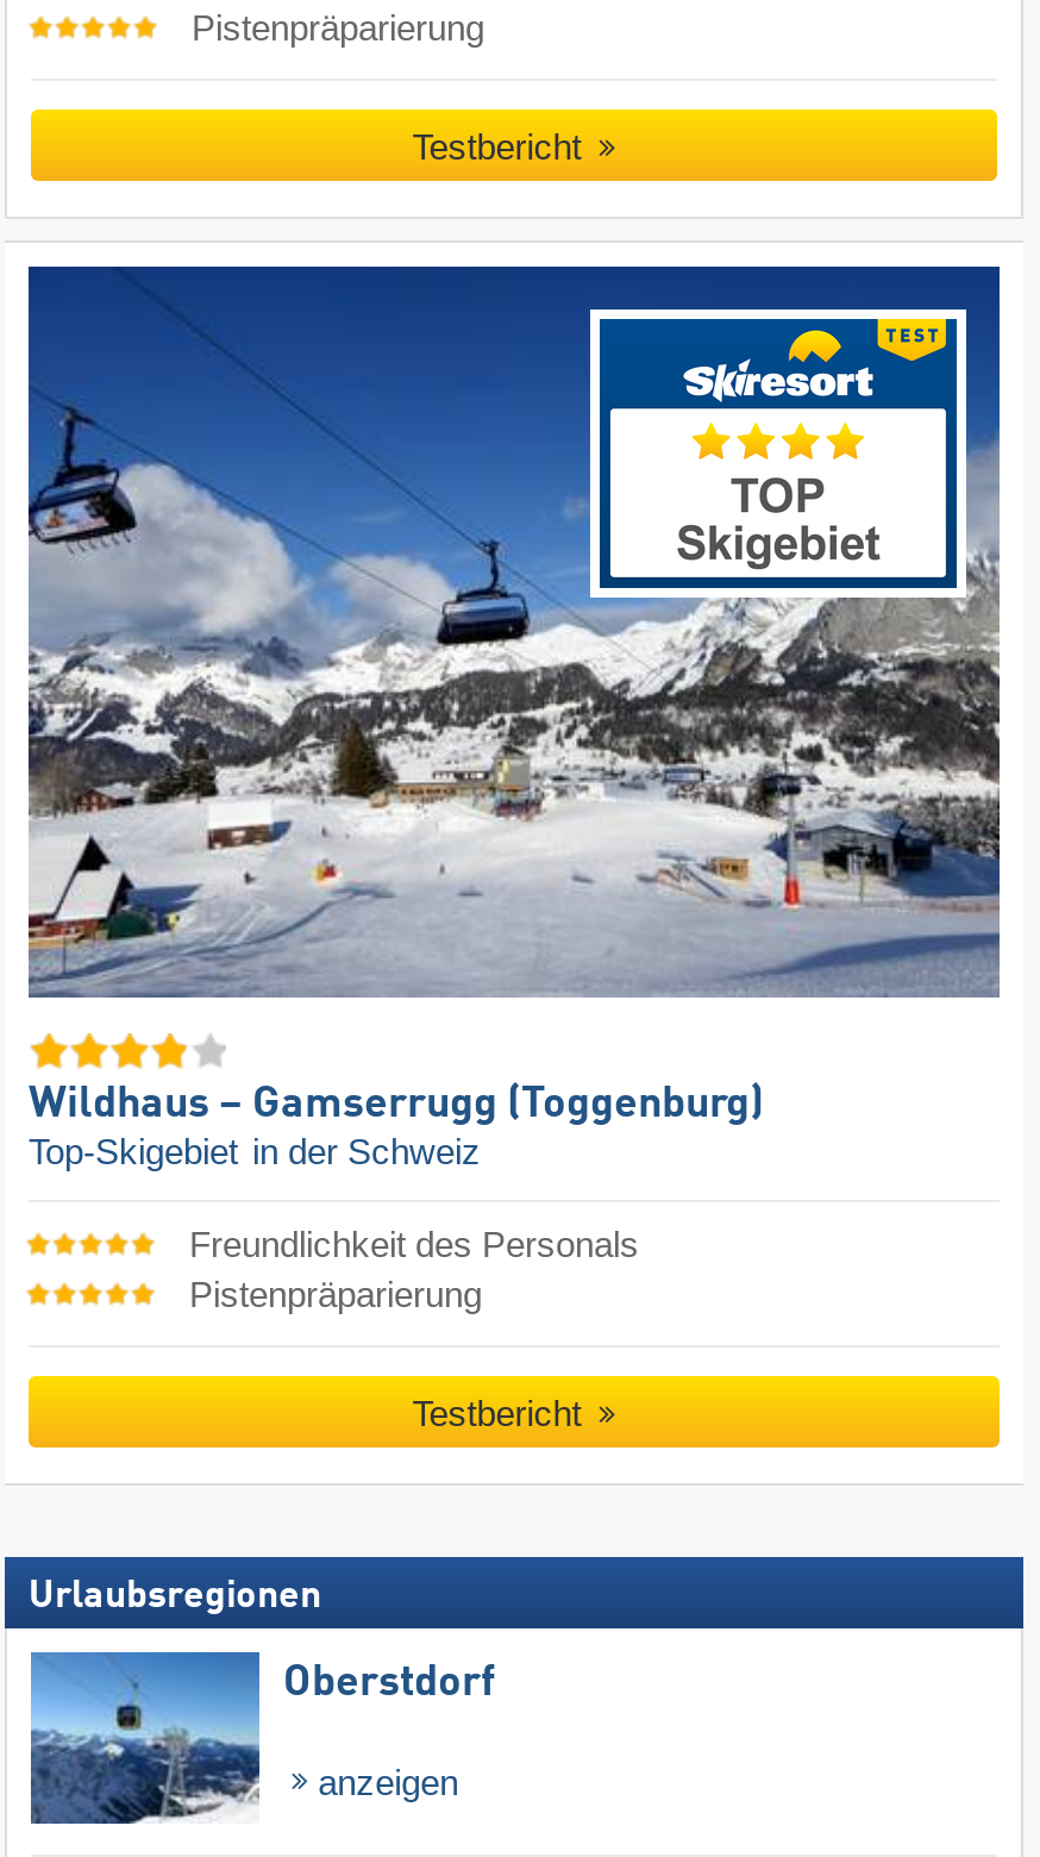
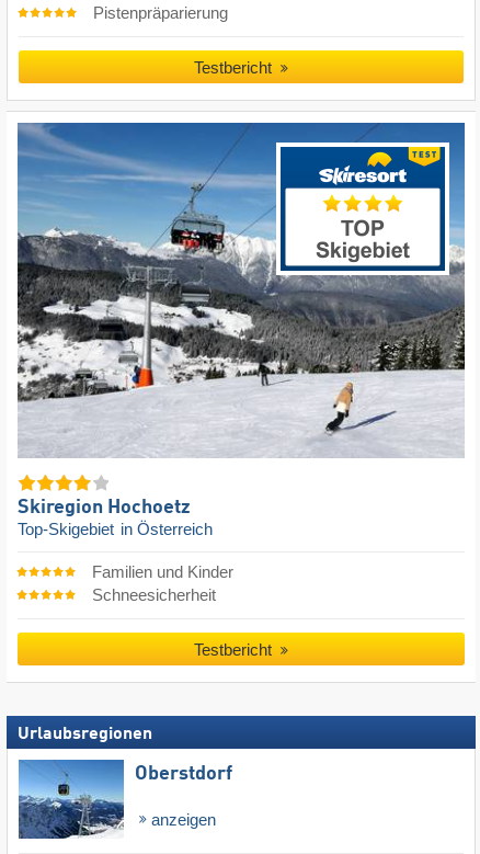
- [image]
- Wildhaus – Gamserrugg (Toggenburg)
- Top-Skigebiet in der Schweiz
+ [image]
+ Skiregion Hochoetz
+ Top-Skigebiet in Österreich

- Freundlichkeit des Personals
- Pistenpräparierung
+ Familien und Kinder
+ Schneesicherheit
